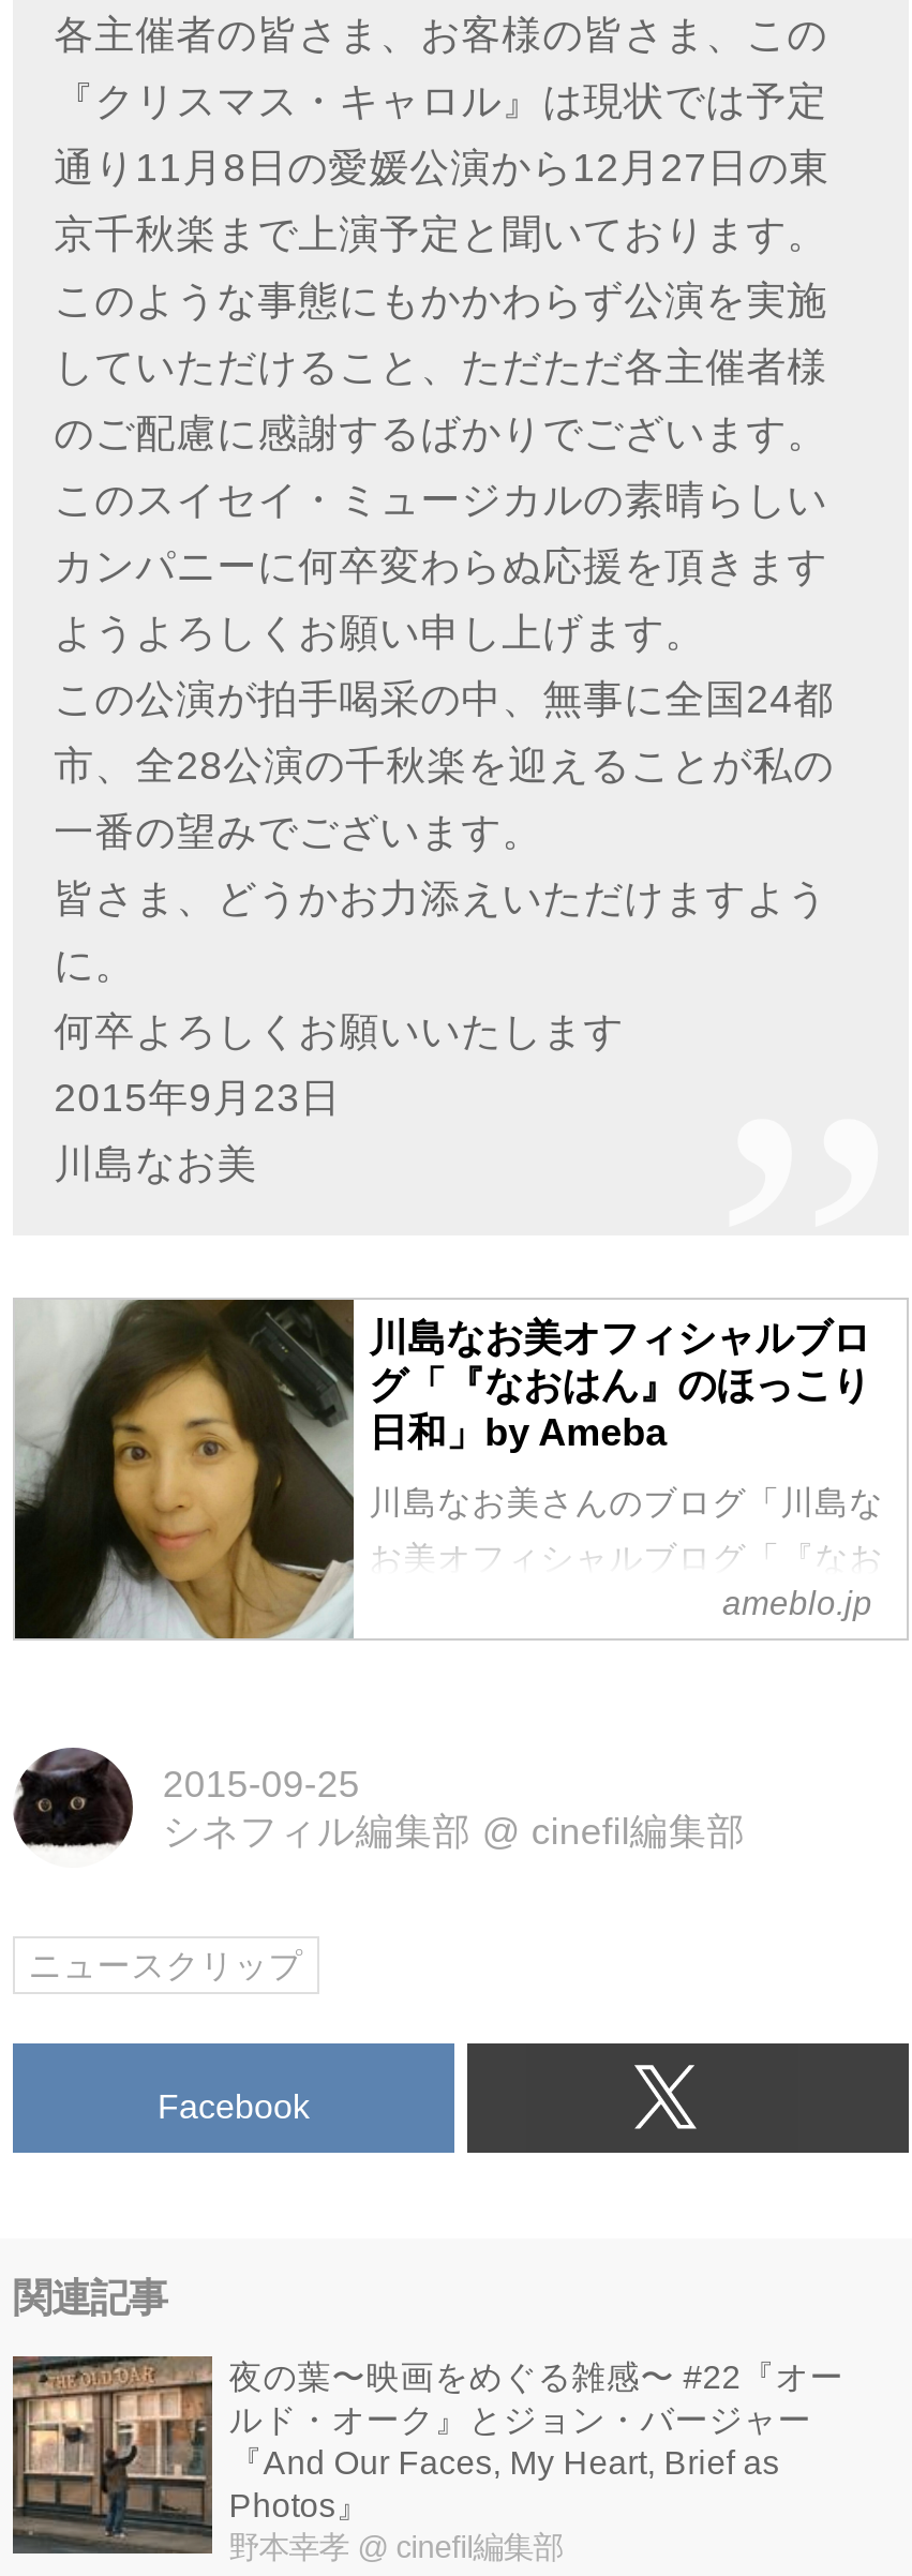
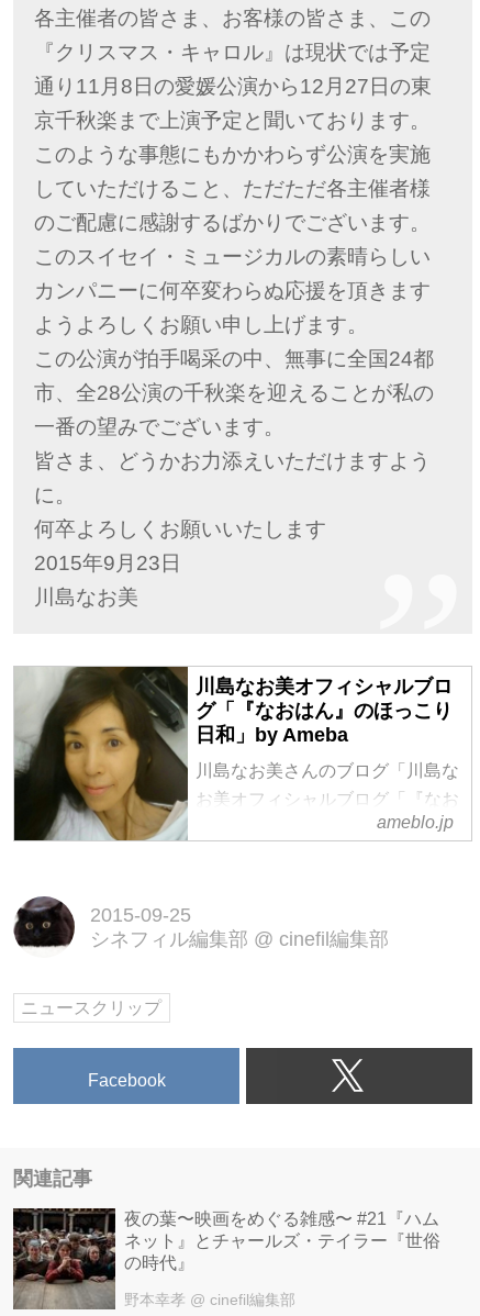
- [image]
- 夜の葉〜映画をめぐる雑感〜 #22『オー
- ルド・オーク』とジョン・バージャー
- 『And Our Faces, My Heart, Brief as
- Photos』
+ [image]
+ 夜の葉〜映画をめぐる雑感〜 #21『ハム
+ ネット』とチャールズ・テイラー『世俗
+ の時代』
